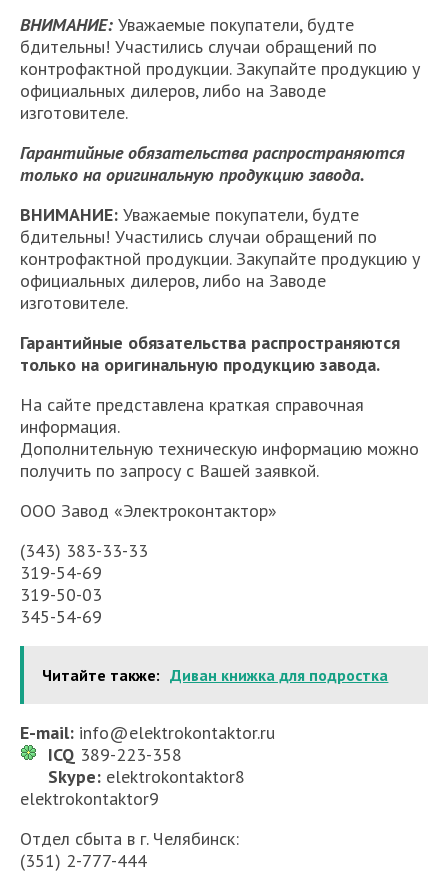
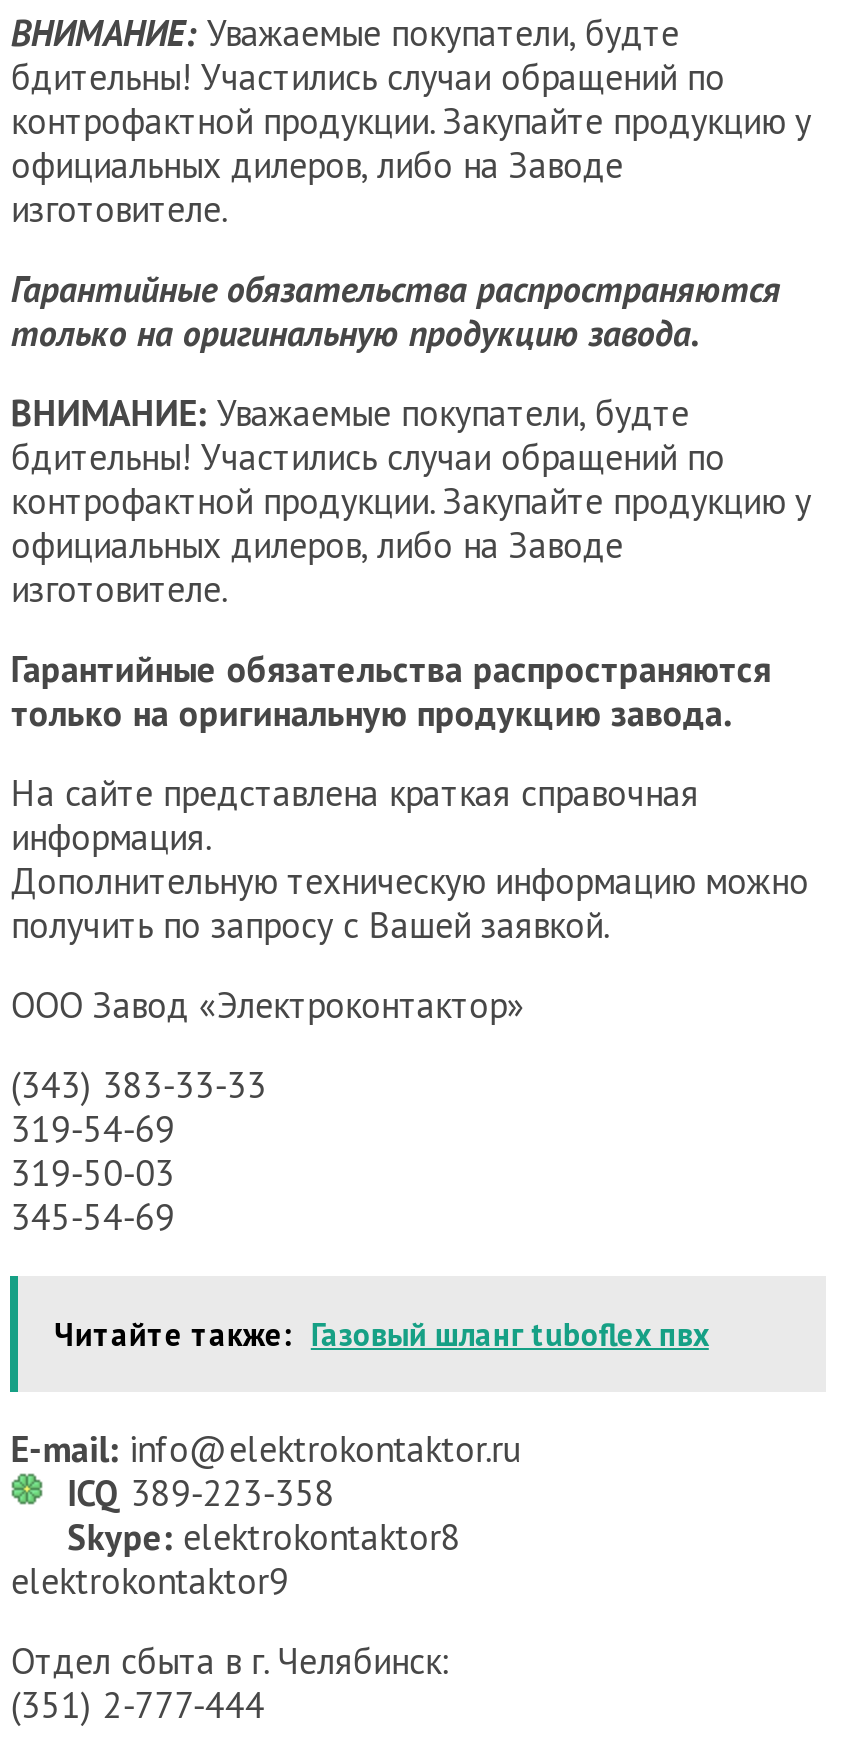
- Читайте также: Диван книжка для подростка
+ Читайте также: Газовый шланг tuboflex пвх
